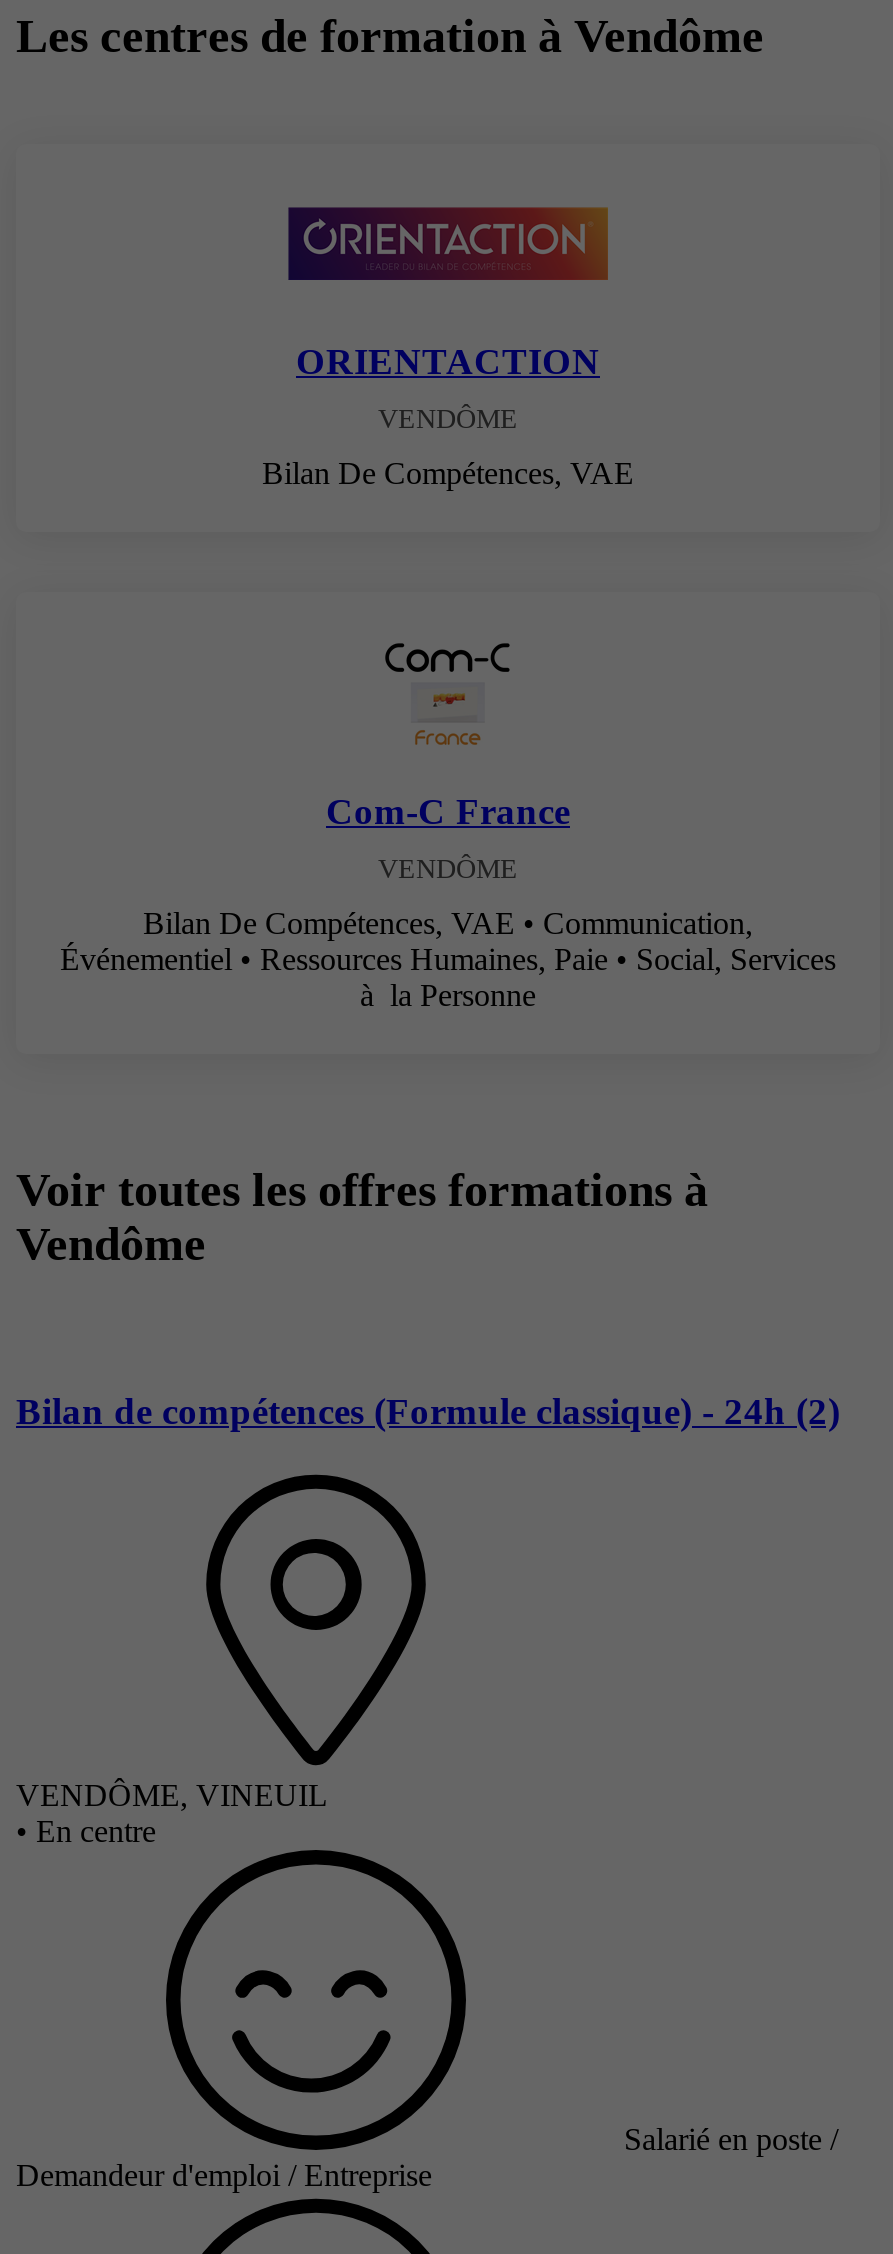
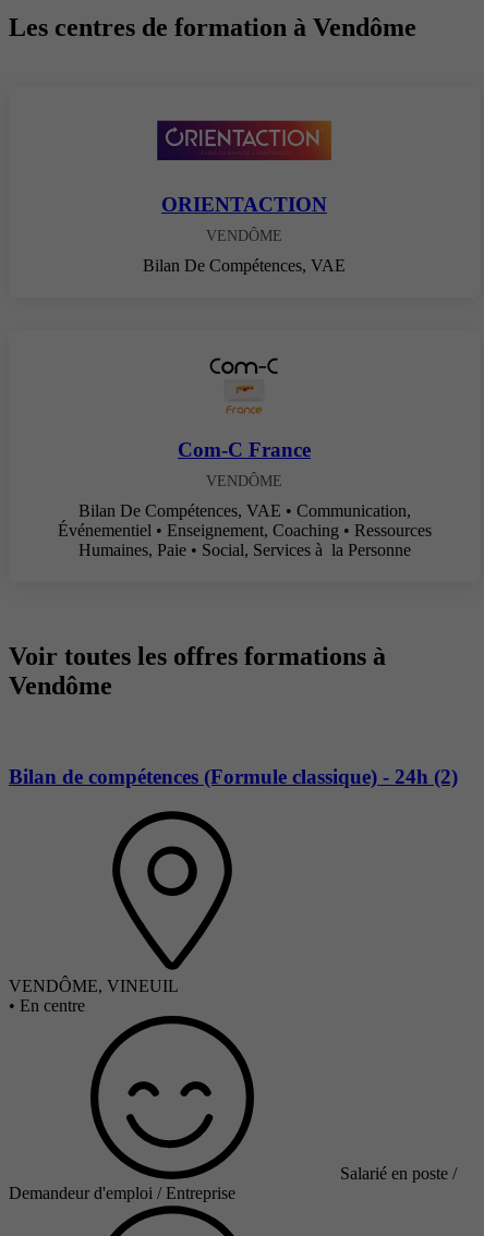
- Événementiel • Ressources Humaines, Paie • Social, Services
- à la Personne
+ Événementiel • Enseignement, Coaching • Ressources
+ Humaines, Paie • Social, Services à la Personne
